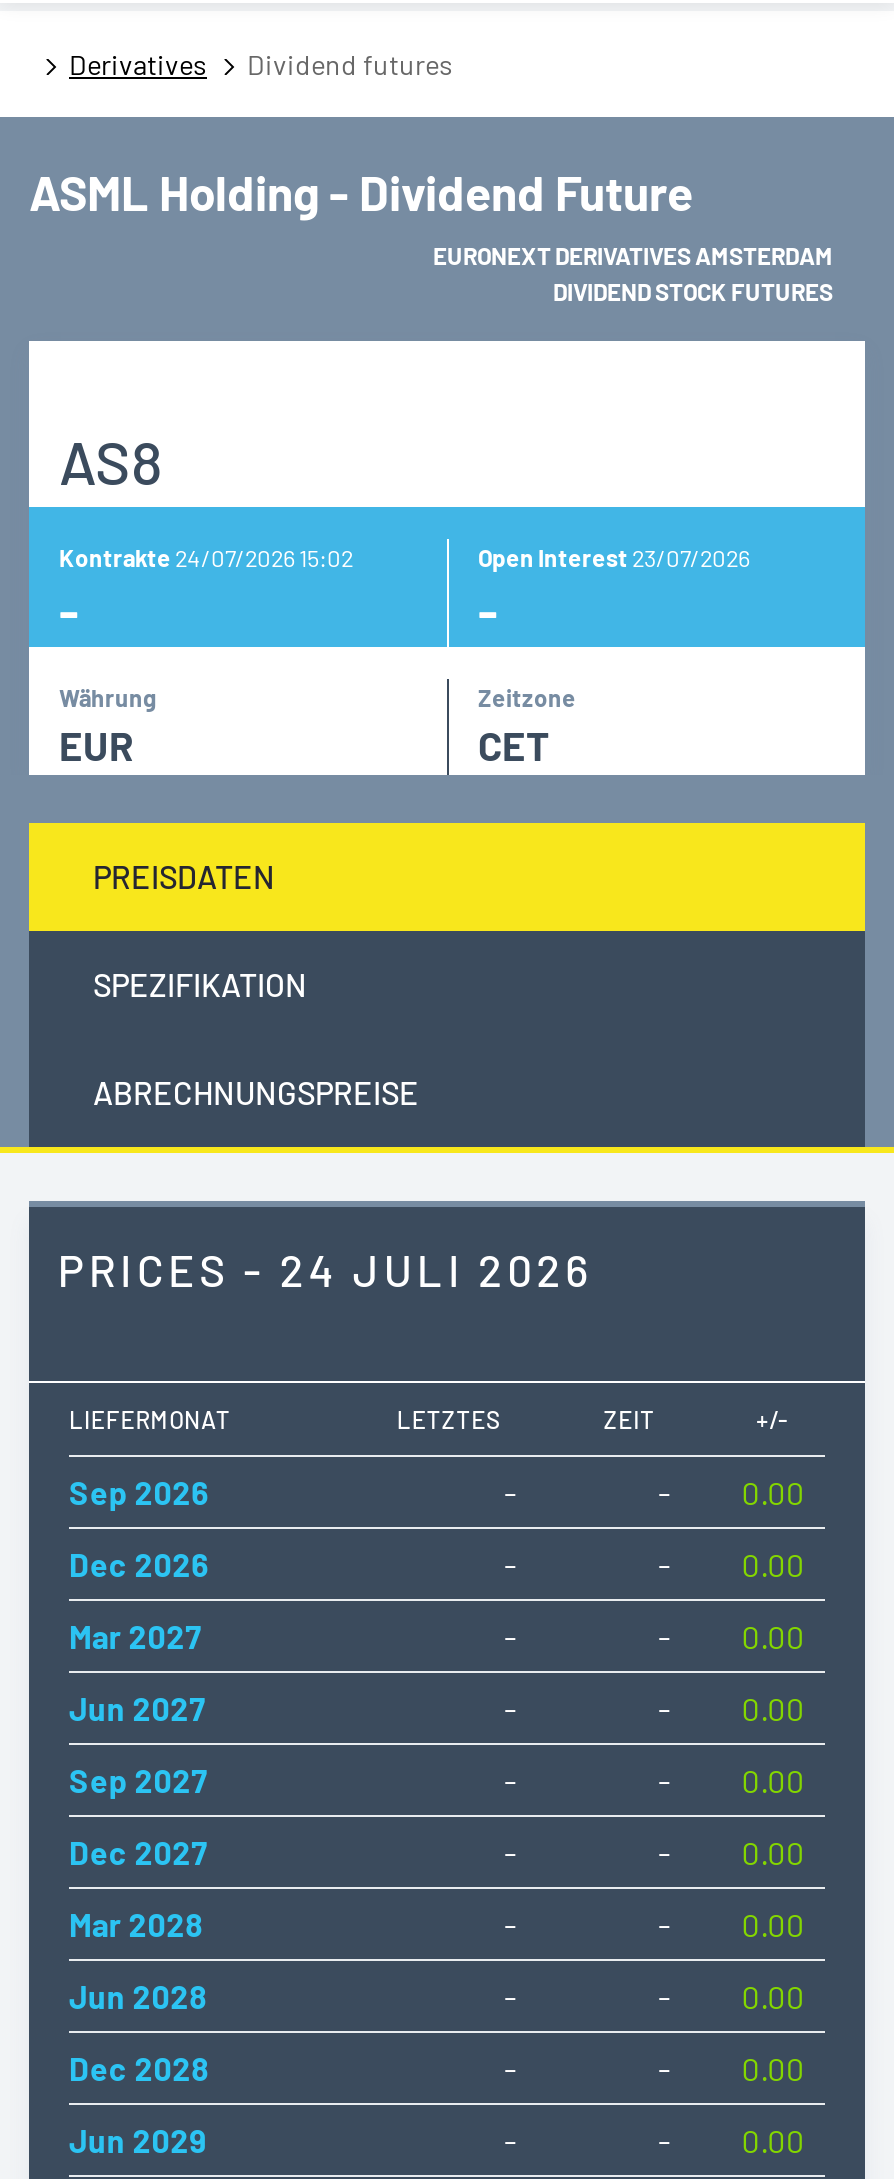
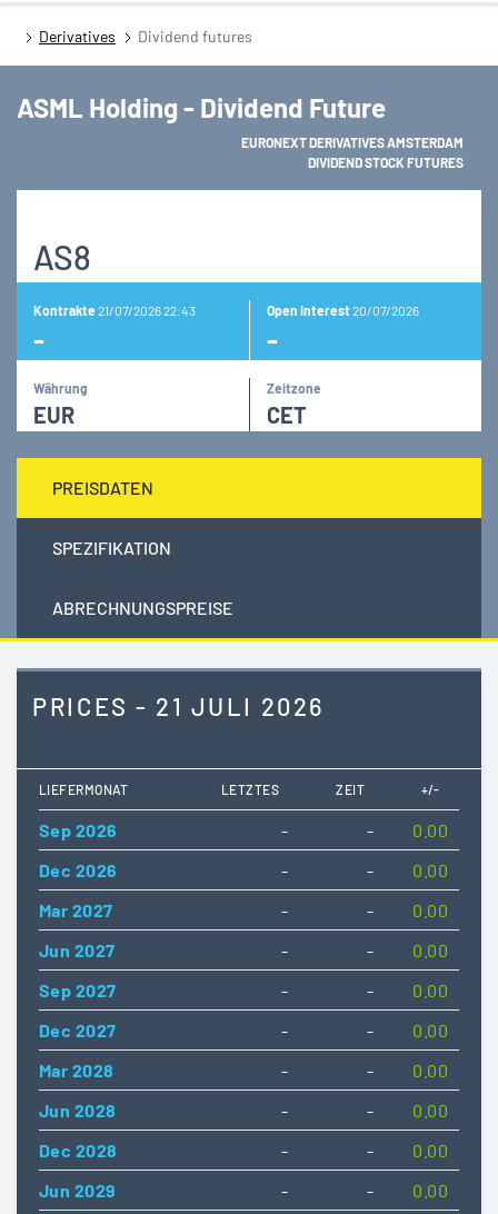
- Kontrakte 24/07/2026 15:02
+ Kontrakte 21/07/2026 22:43

- Open Interest 23/07/2026
+ Open Interest 20/07/2026

- PRICES - 24 JULI 2026
+ PRICES - 21 JULI 2026
